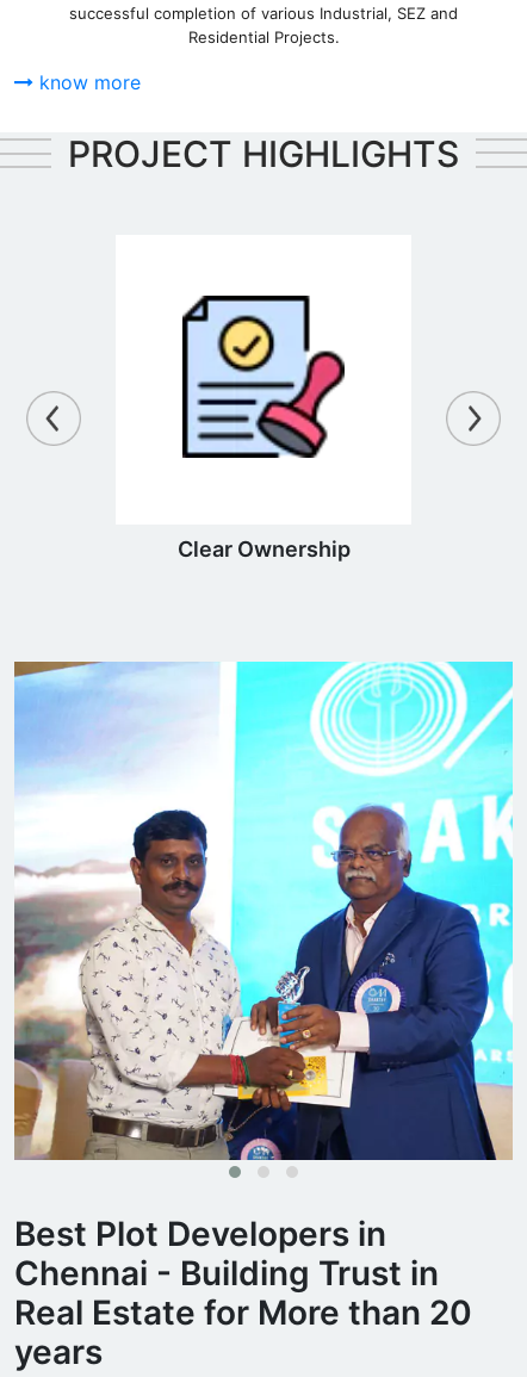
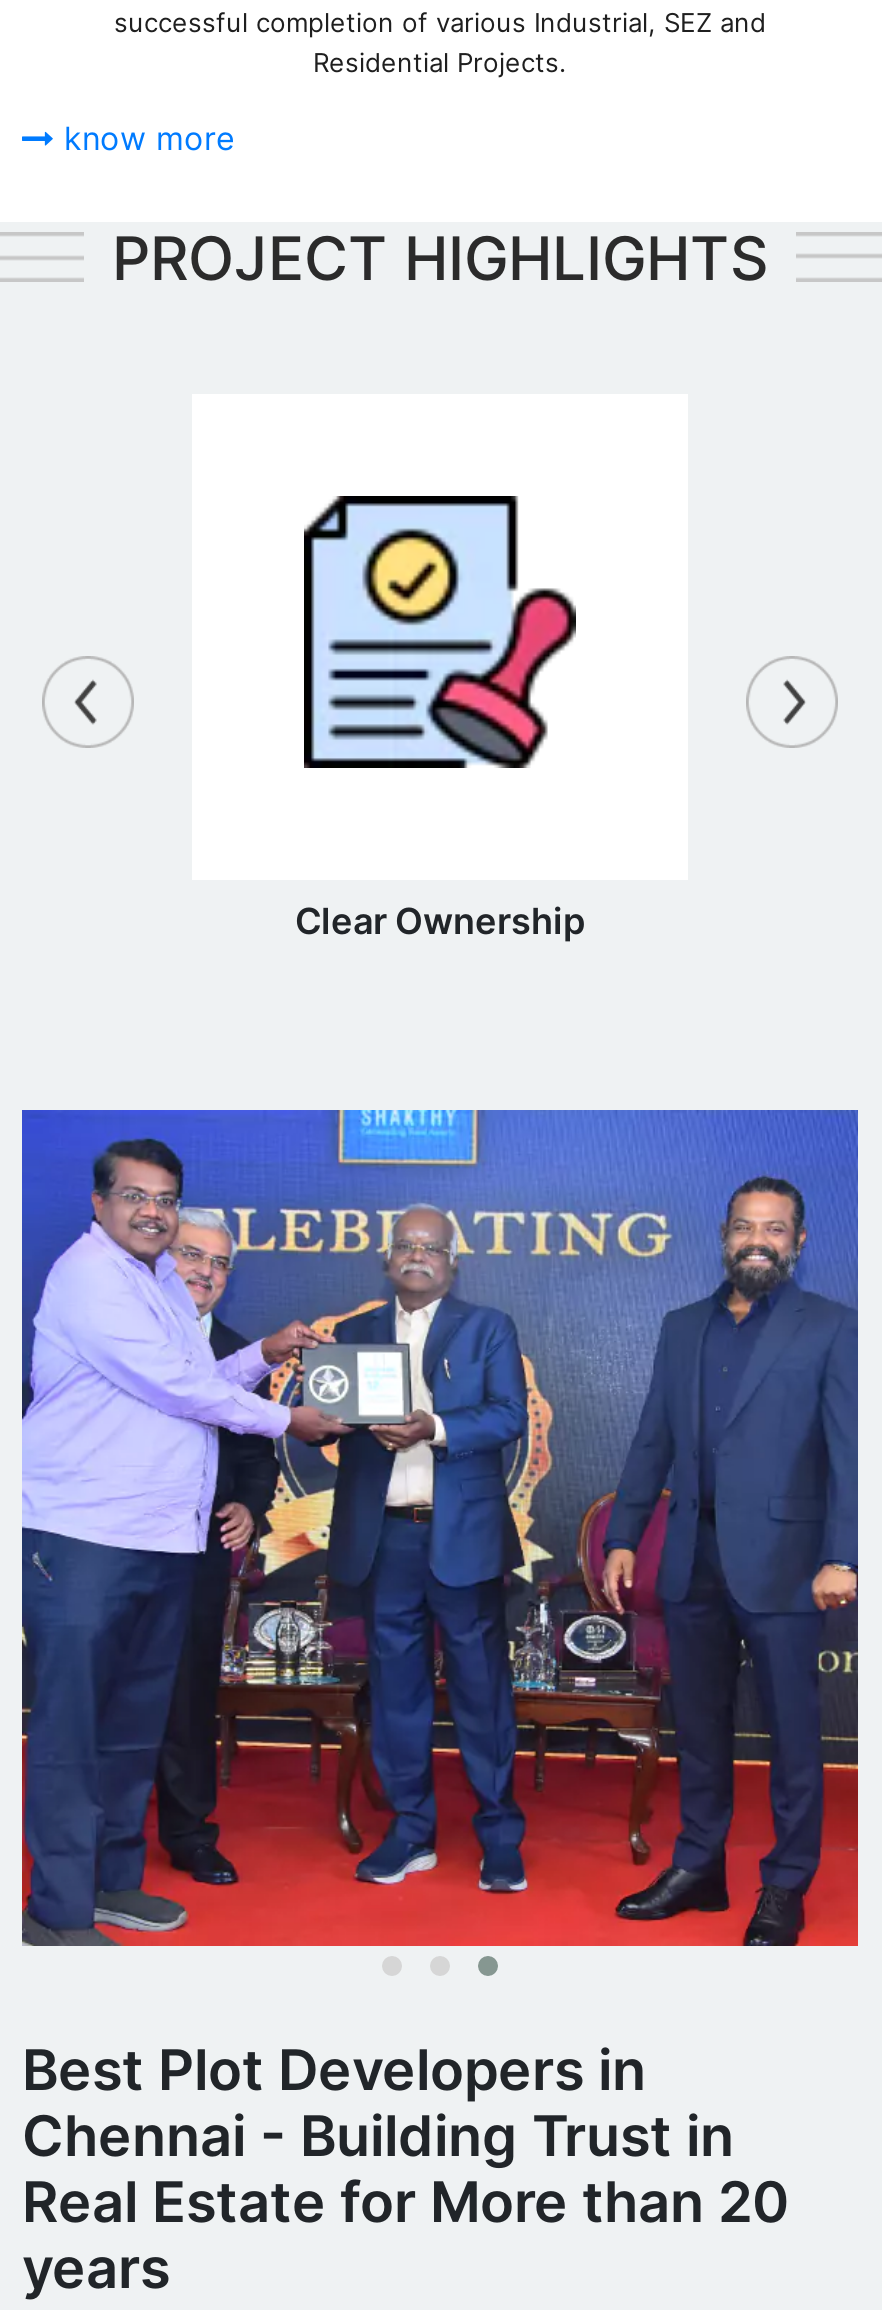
- [image]
+ [image]
